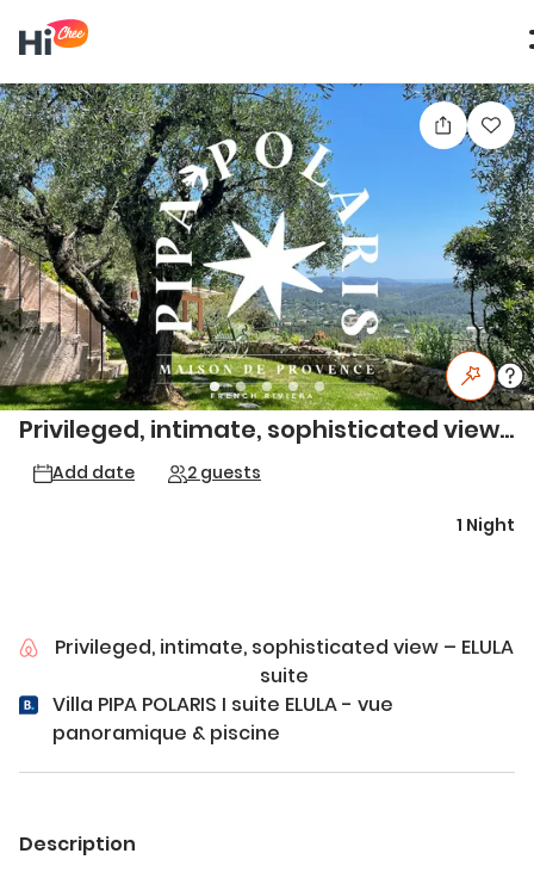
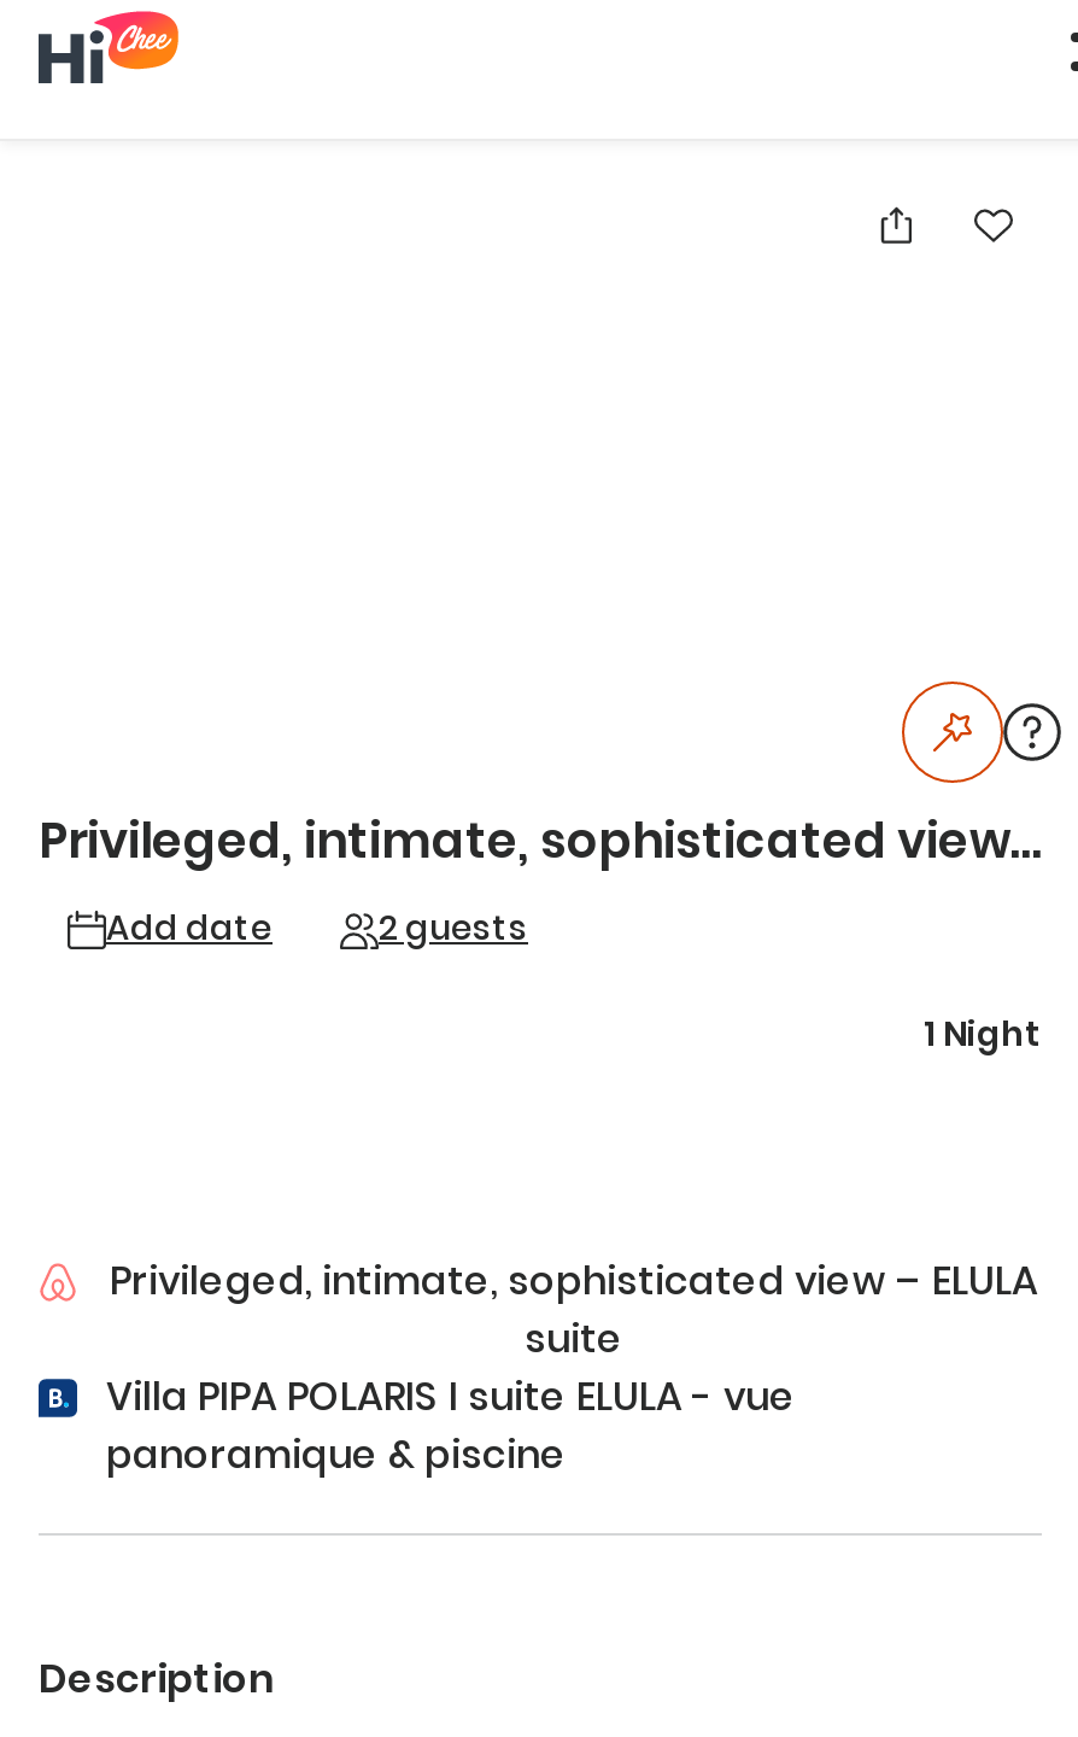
- [image]
